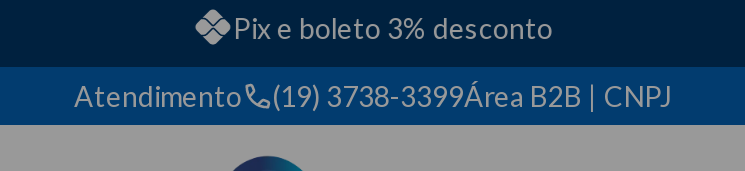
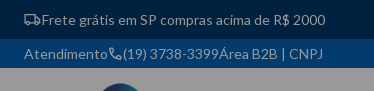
- Pix e boleto 3% desconto
+ Frete grátis em SP compras acima de R$ 2000
